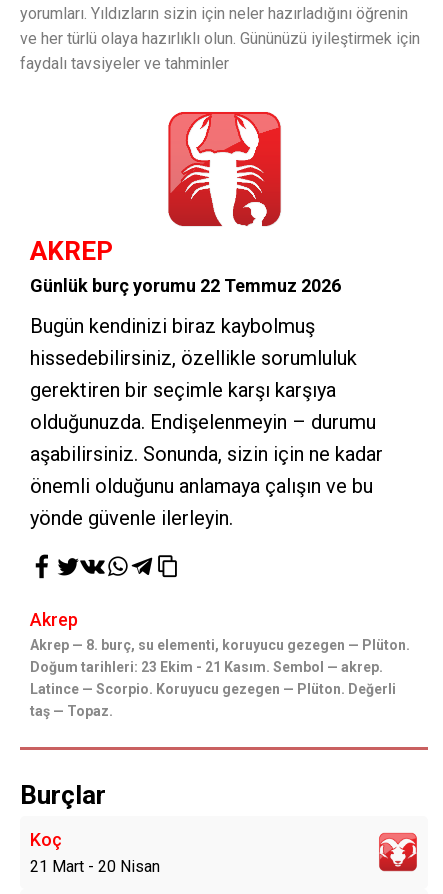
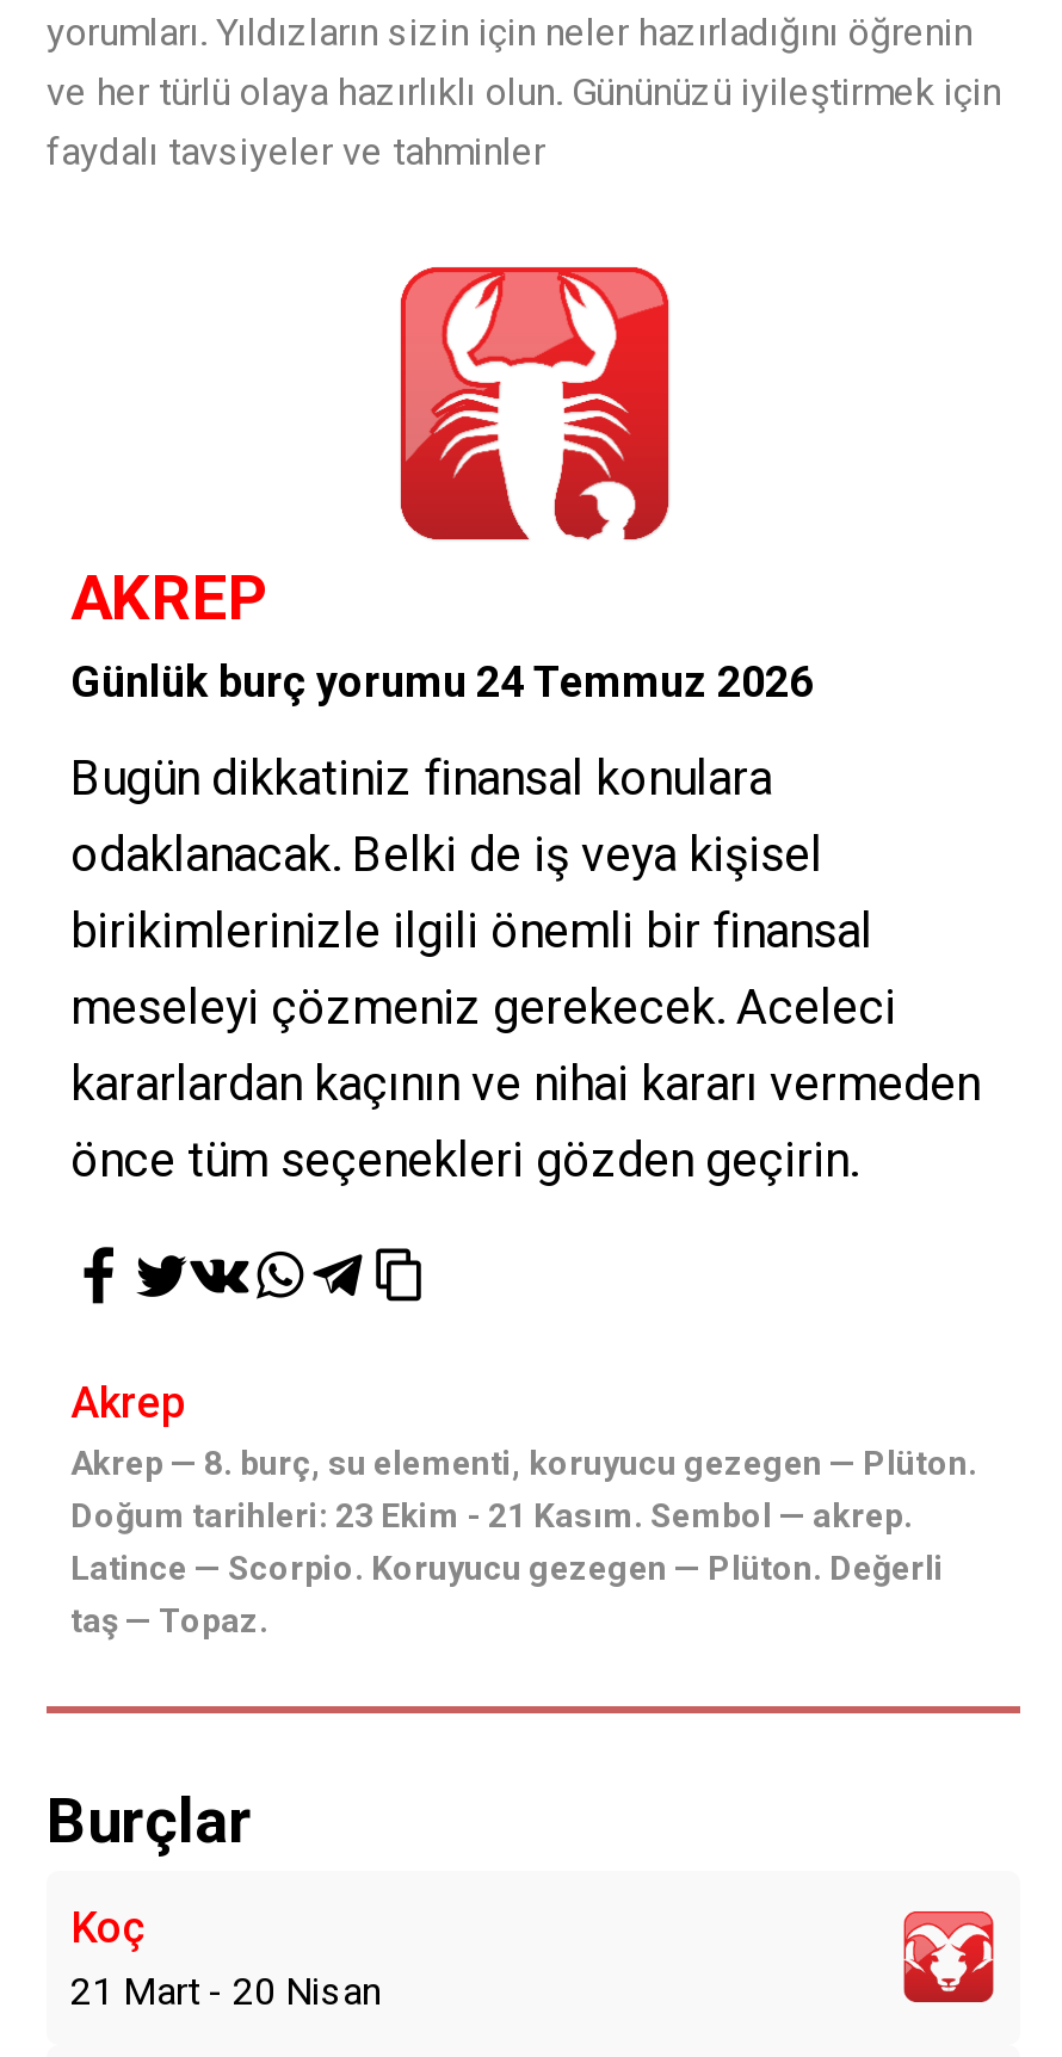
- Günlük burç yorumu 22 Temmuz 2026
+ Günlük burç yorumu 24 Temmuz 2026

- Bugün kendinizi biraz kaybolmuş
- hissedebilirsiniz, özellikle sorumluluk
- gerektiren bir seçimle karşı karşıya
- olduğunuzda. Endişelenmeyin – durumu
- aşabilirsiniz. Sonunda, sizin için ne kadar
- önemli olduğunu anlamaya çalışın ve bu
- yönde güvenle ilerleyin.
+ Bugün dikkatiniz finansal konulara
+ odaklanacak. Belki de iş veya kişisel
+ birikimlerinizle ilgili önemli bir finansal
+ meseleyi çözmeniz gerekecek. Aceleci
+ kararlardan kaçının ve nihai kararı vermeden
+ önce tüm seçenekleri gözden geçirin.
